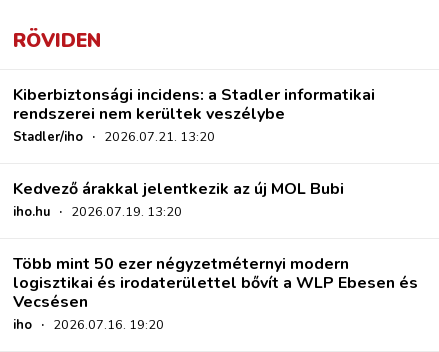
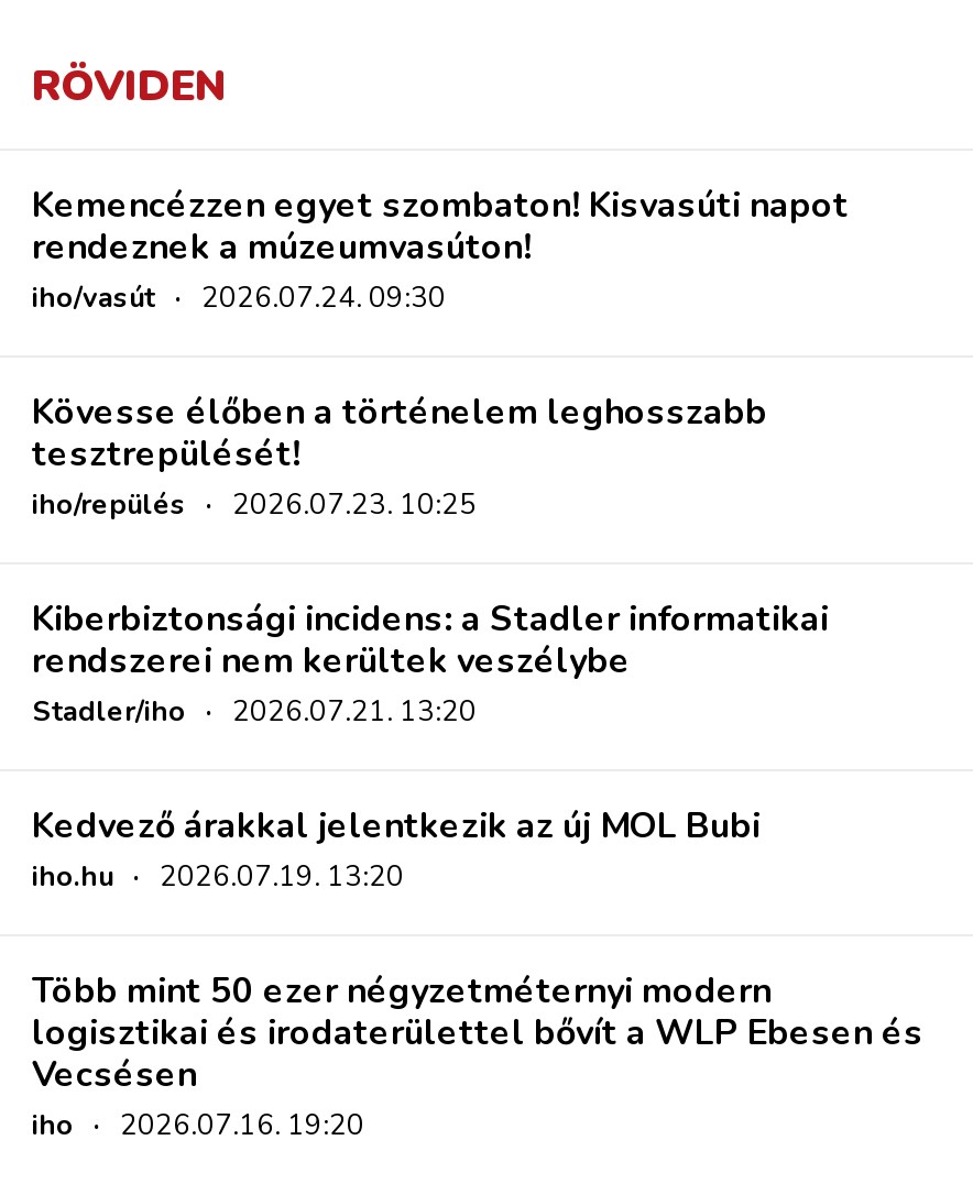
+ Kemencézzen egyet szombaton! Kisvasúti napot
+ rendeznek a múzeumvasúton!
+ iho/vasút · 2026.07.24. 09:30
+ Kövesse élőben a történelem leghosszabb
+ tesztrepülését!
+ iho/repülés · 2026.07.23. 10:25
